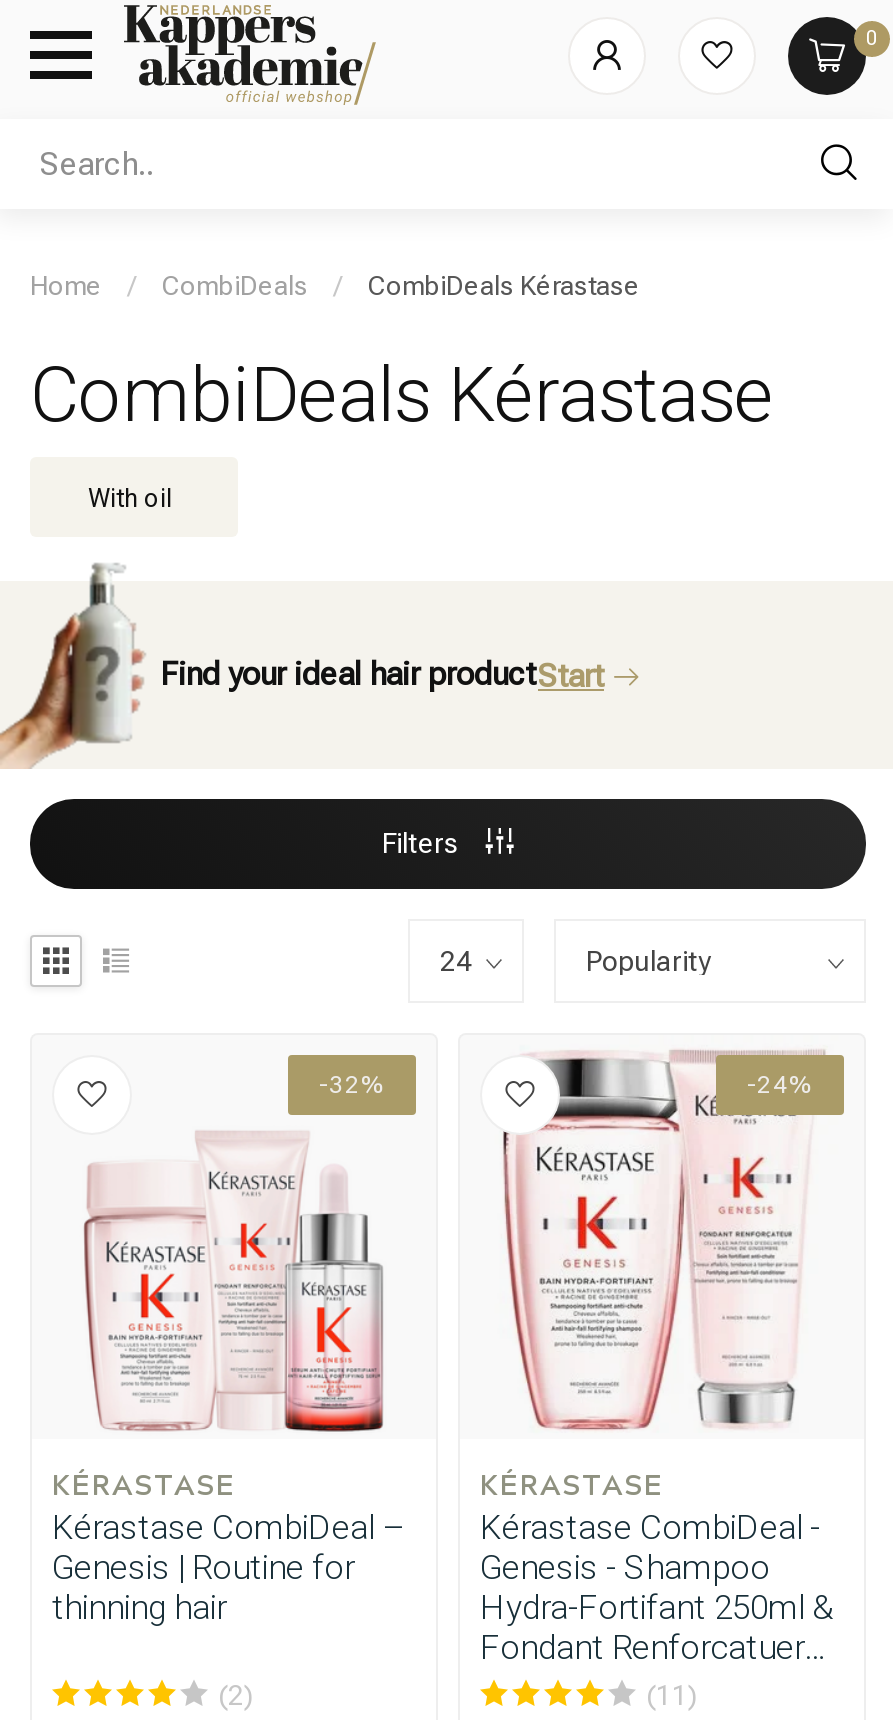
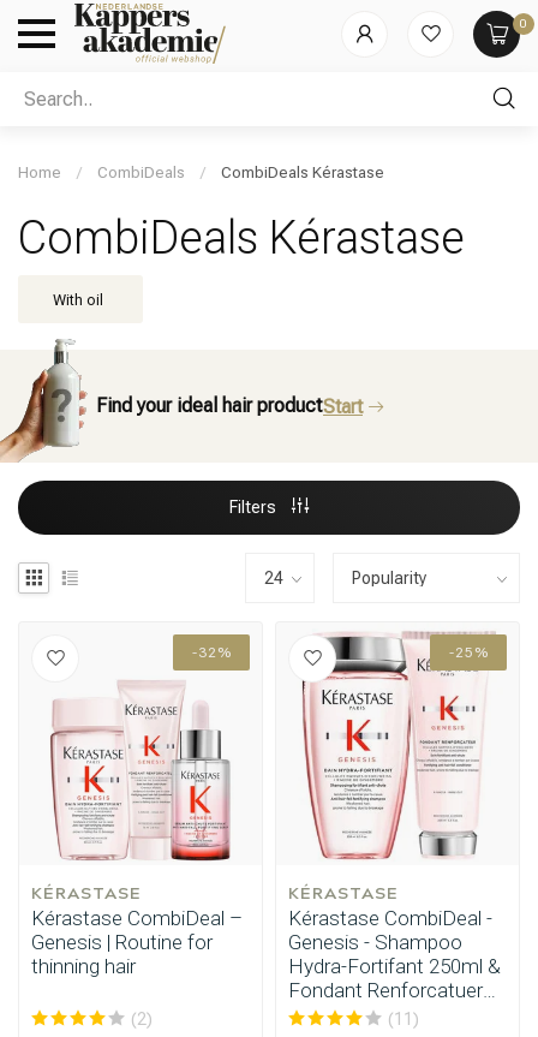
- -24%
+ -25%
